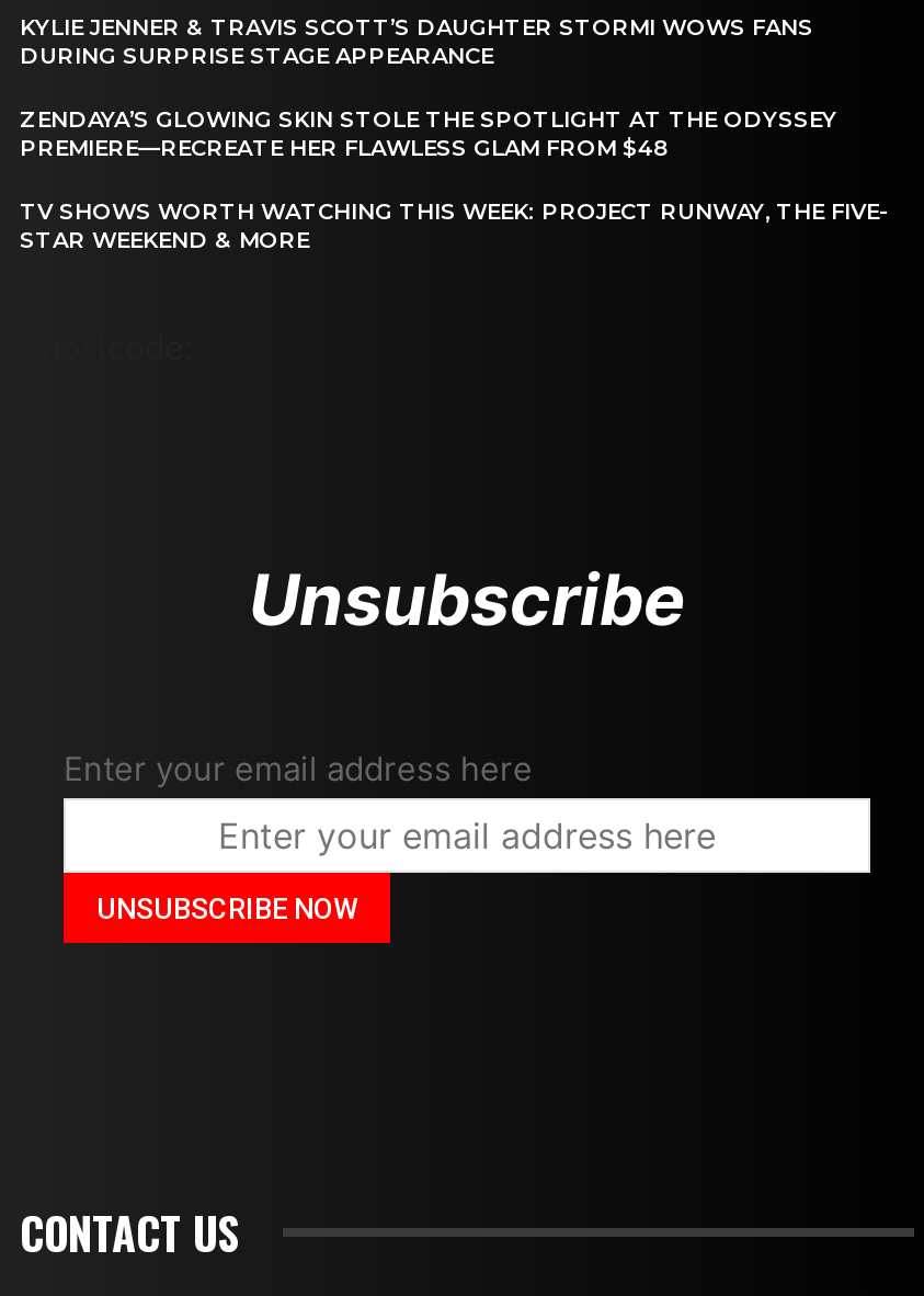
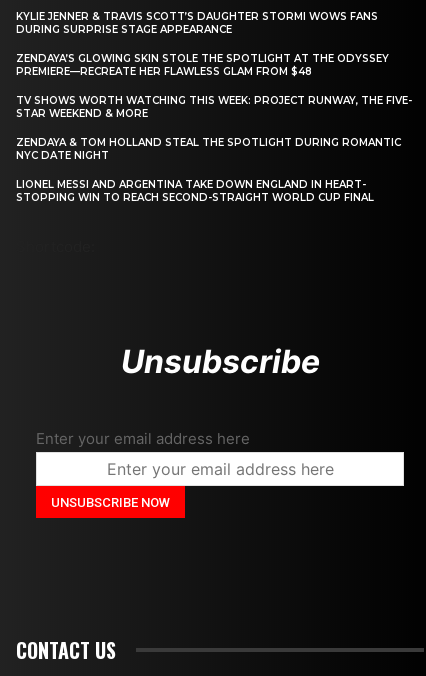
+ ZENDAYA & TOM HOLLAND STEAL THE SPOTLIGHT DURING ROMANTIC
+ NYC DATE NIGHT
+ LIONEL MESSI AND ARGENTINA TAKE DOWN ENGLAND IN HEART-
+ STOPPING WIN TO REACH SECOND-STRAIGHT WORLD CUP FINAL
